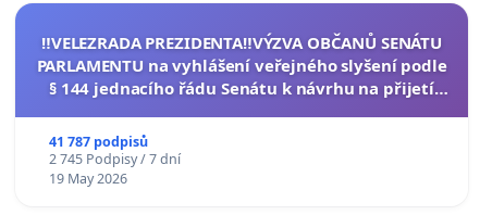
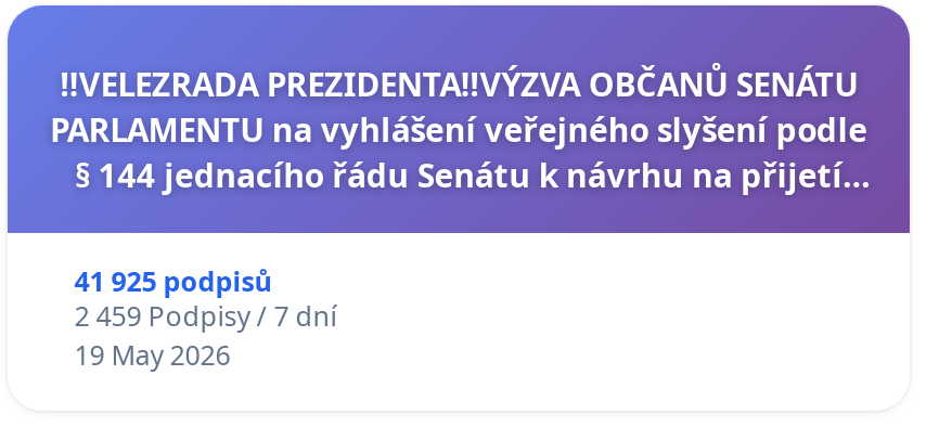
- 41 787 podpisů
+ 41 925 podpisů

- 2 745 Podpisy / 7 dní
+ 2 459 Podpisy / 7 dní
